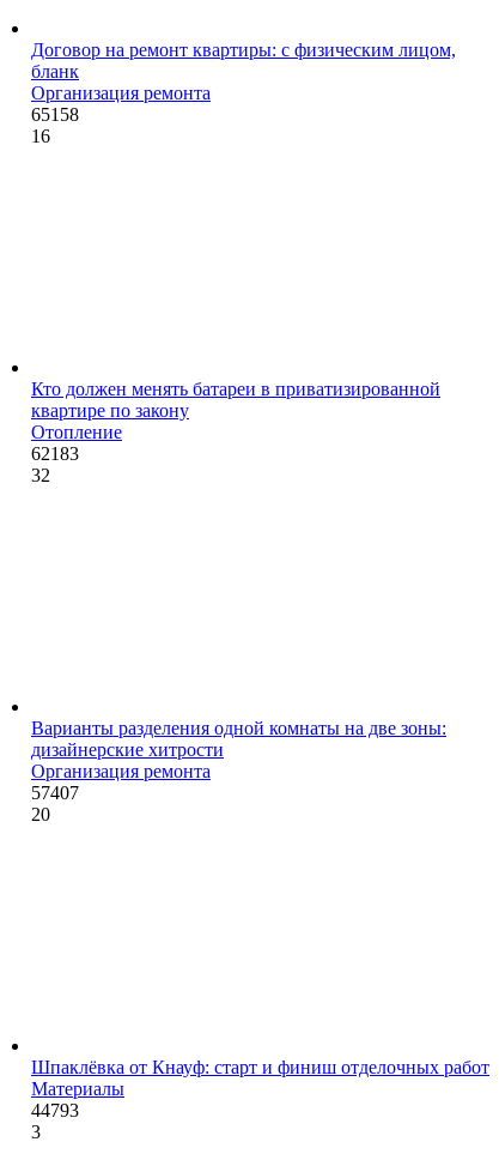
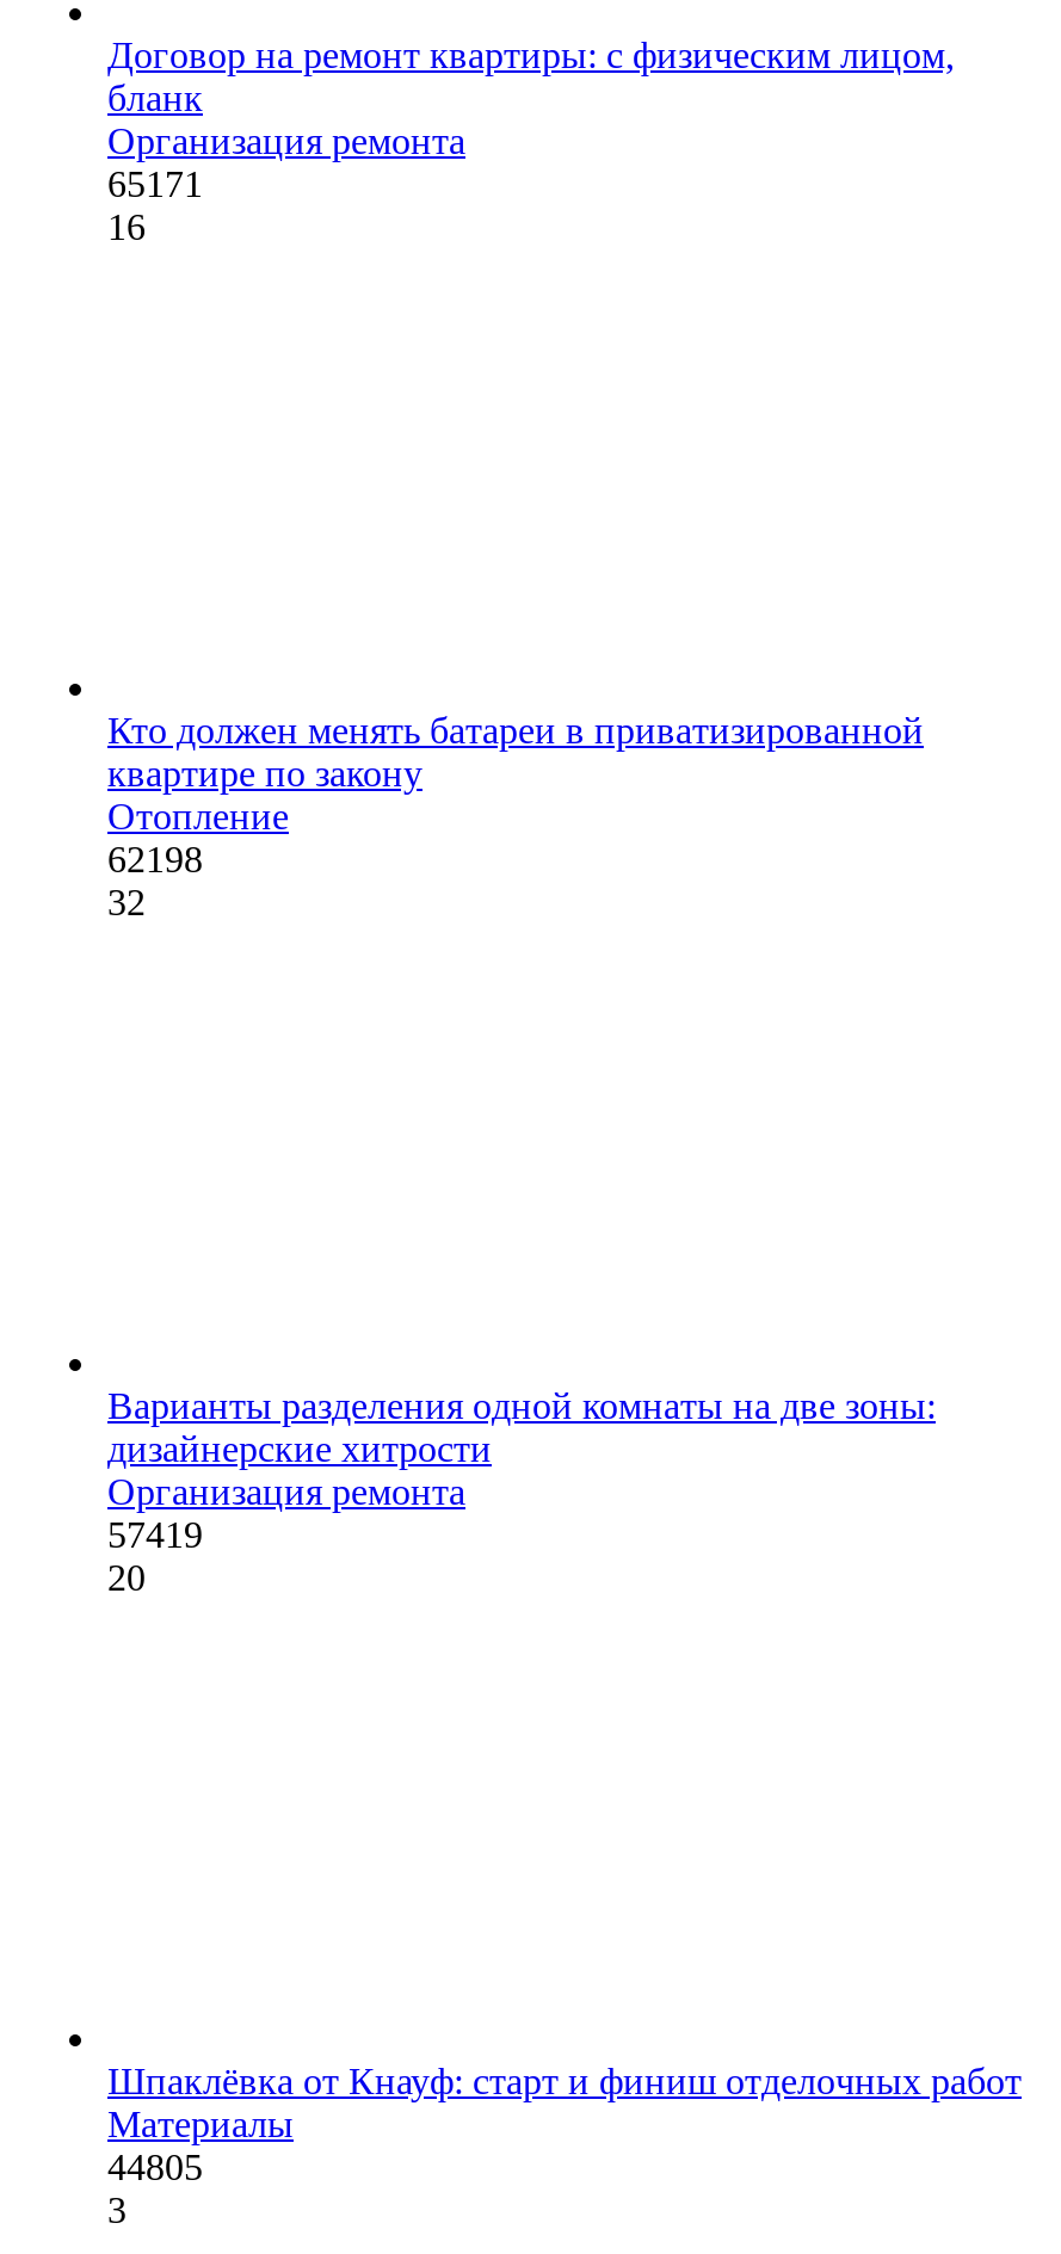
- 65158
+ 65171

- 62183
+ 62198

- 57407
+ 57419

- 44793
+ 44805
